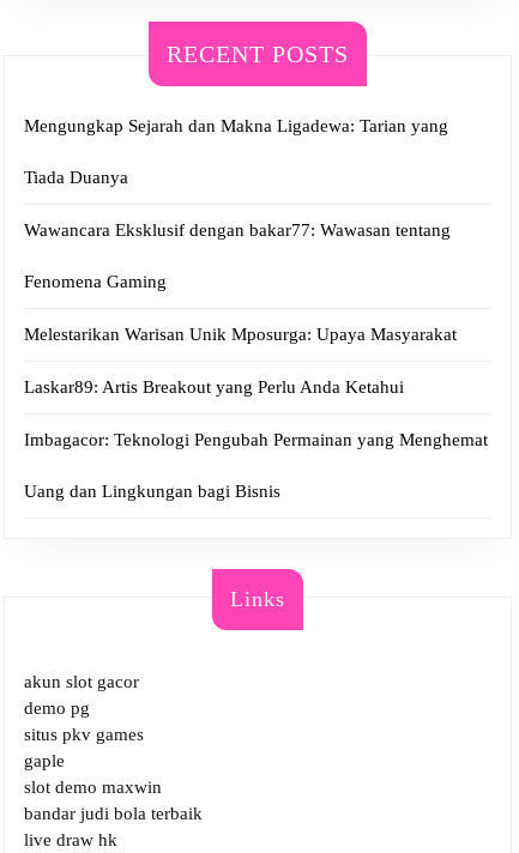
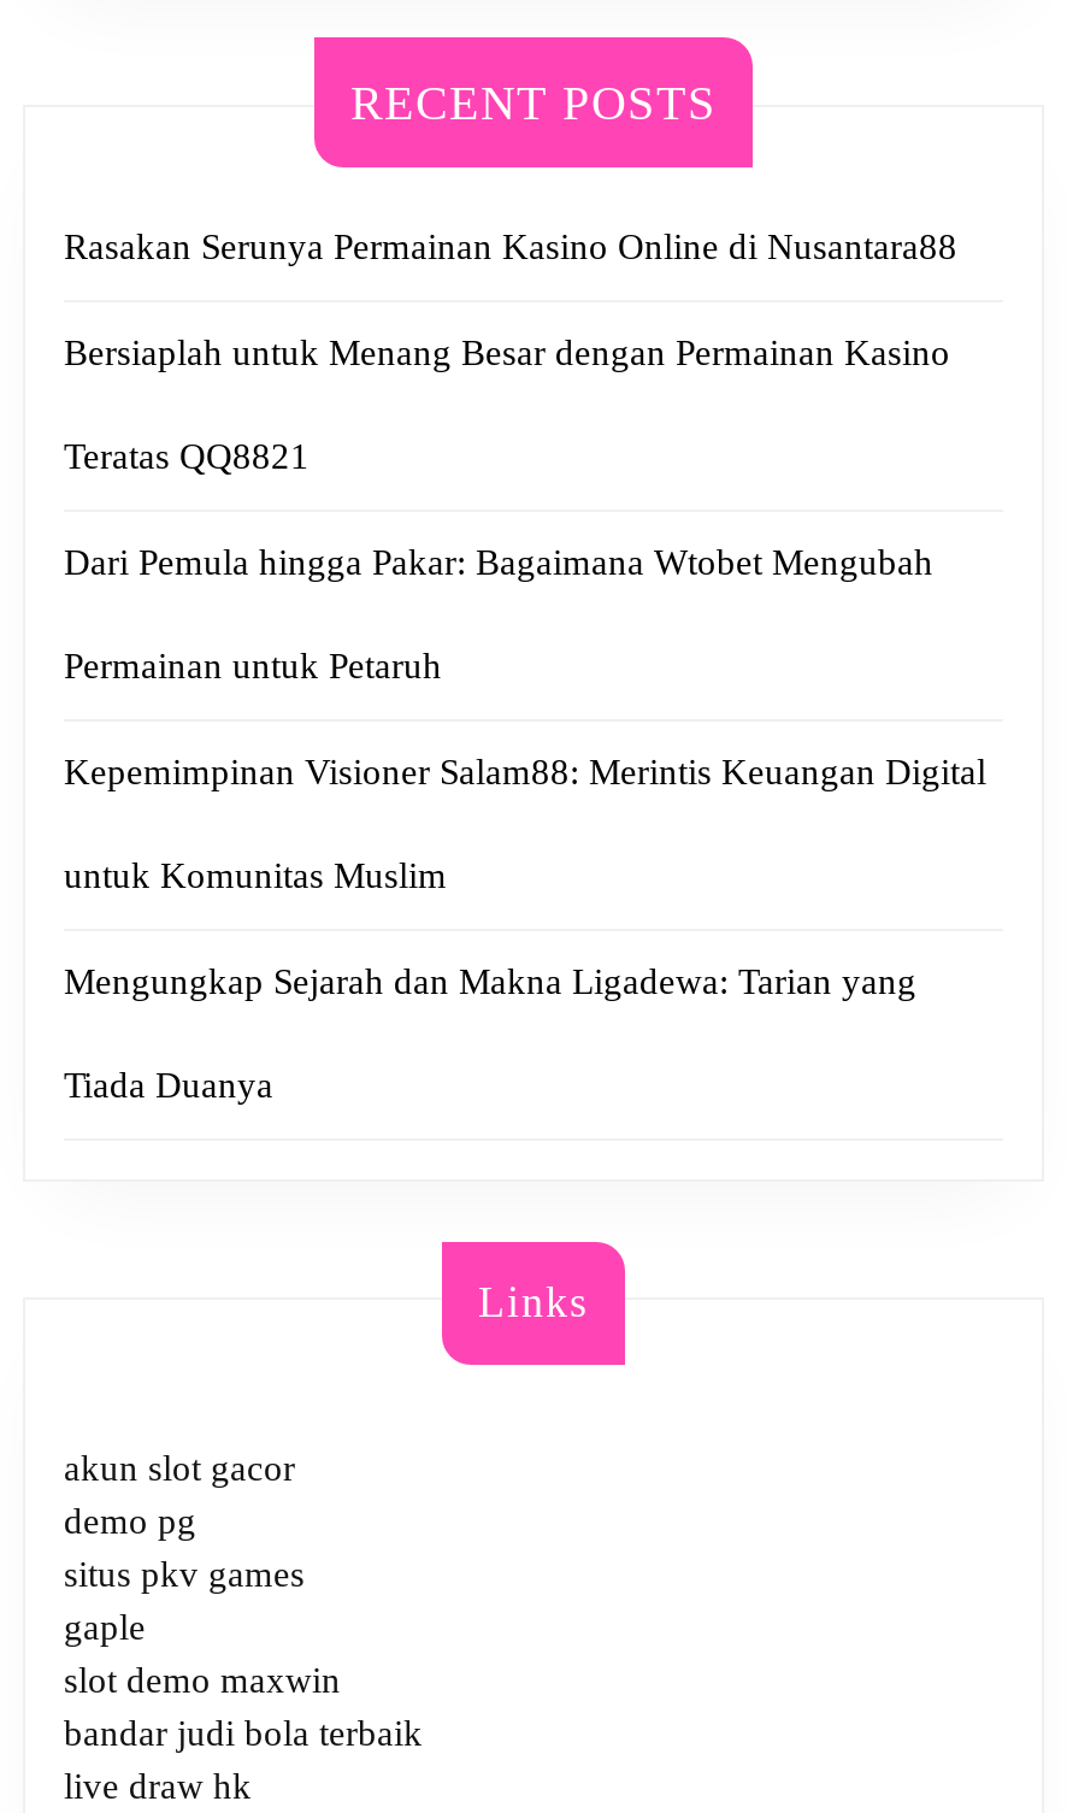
+ Rasakan Serunya Permainan Kasino Online di Nusantara88
+ Bersiaplah untuk Menang Besar dengan Permainan Kasino
+ Teratas QQ8821
+ Dari Pemula hingga Pakar: Bagaimana Wtobet Mengubah
+ Permainan untuk Petaruh
+ Kepemimpinan Visioner Salam88: Merintis Keuangan Digital
+ untuk Komunitas Muslim

moved down: Mengungkap Sejarah dan Makna Ligadewa: Tarian yang | Tiada Duanya

- Wawancara Eksklusif dengan bakar77: Wawasan tentang
- Fenomena Gaming
- Melestarikan Warisan Unik Mposurga: Upaya Masyarakat
- Laskar89: Artis Breakout yang Perlu Anda Ketahui
- Imbagacor: Teknologi Pengubah Permainan yang Menghemat
- Uang dan Lingkungan bagi Bisnis
